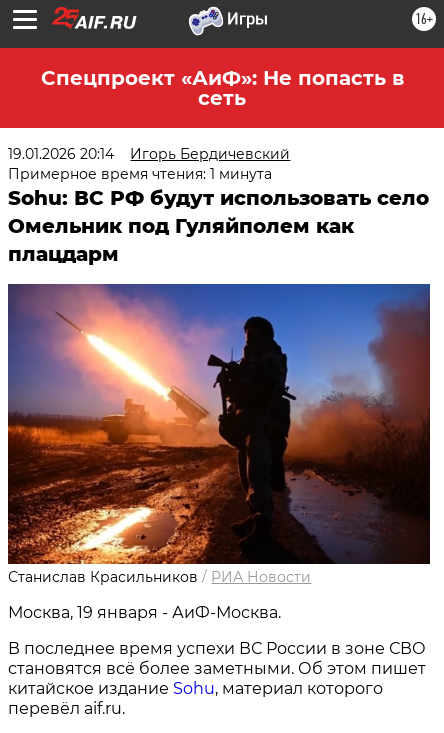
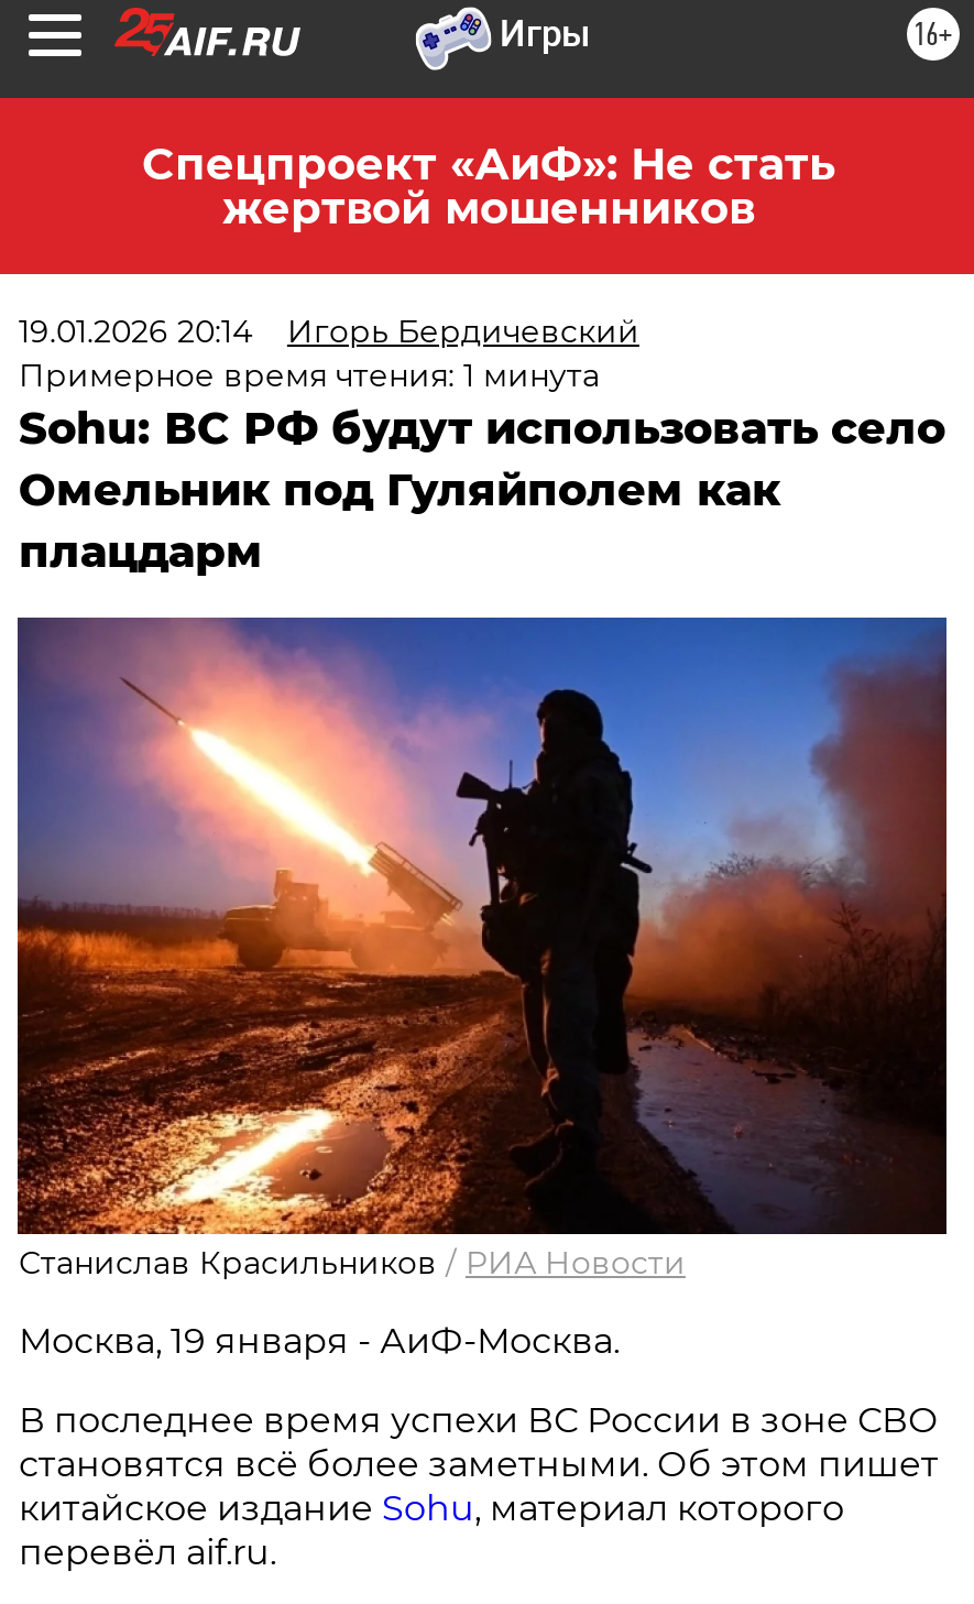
- Спецпроект «АиФ»: Не попасть в
- сеть
+ Спецпроект «АиФ»: Не стать
+ жертвой мошенников
